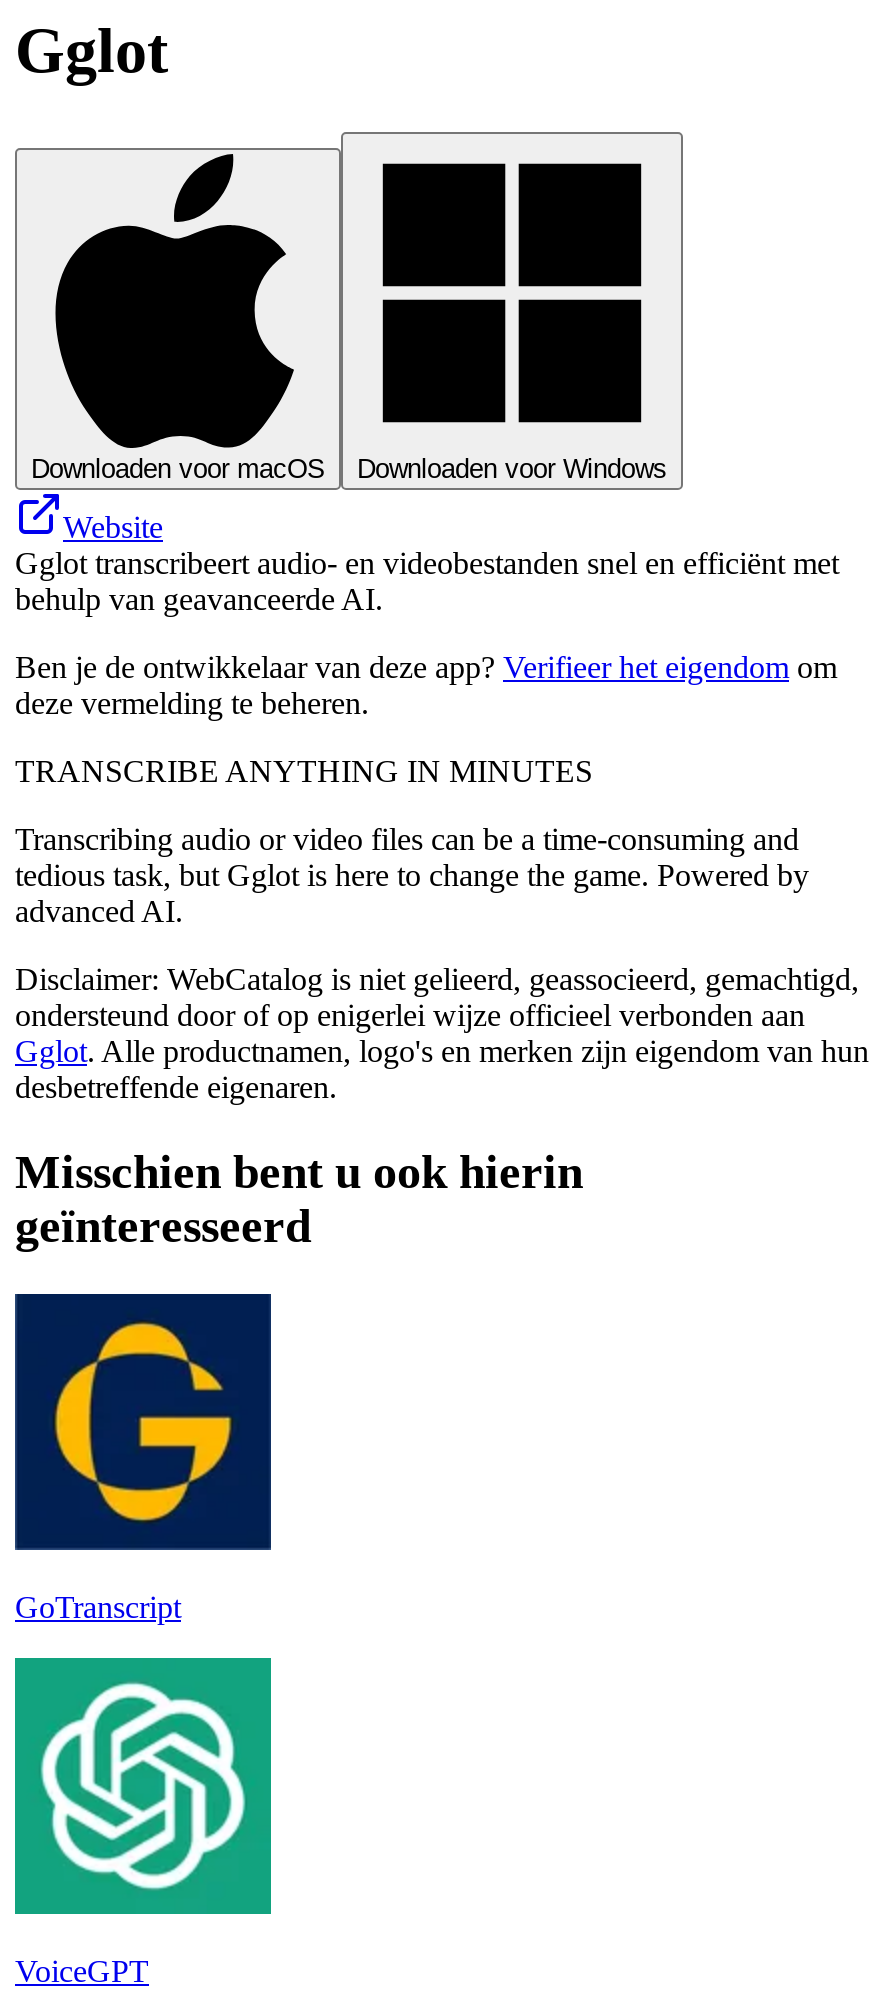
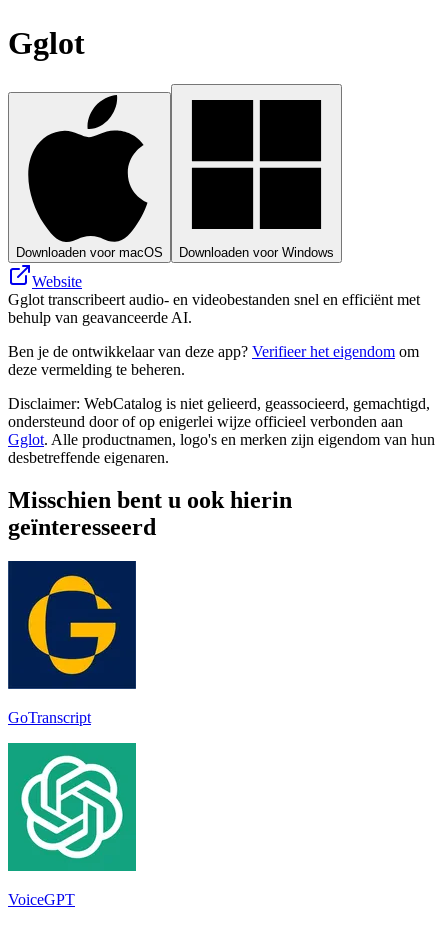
- TRANSCRIBE ANYTHING IN MINUTES
- Transcribing audio or video files can be a time-consuming and
- tedious task, but Gglot is here to change the game. Powered by
- advanced AI.
